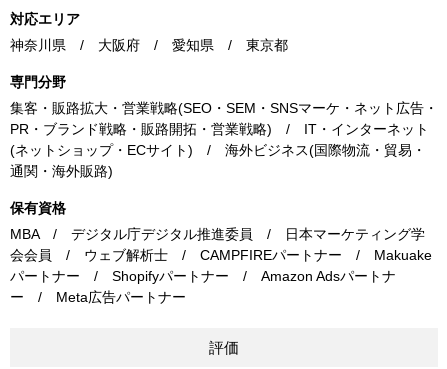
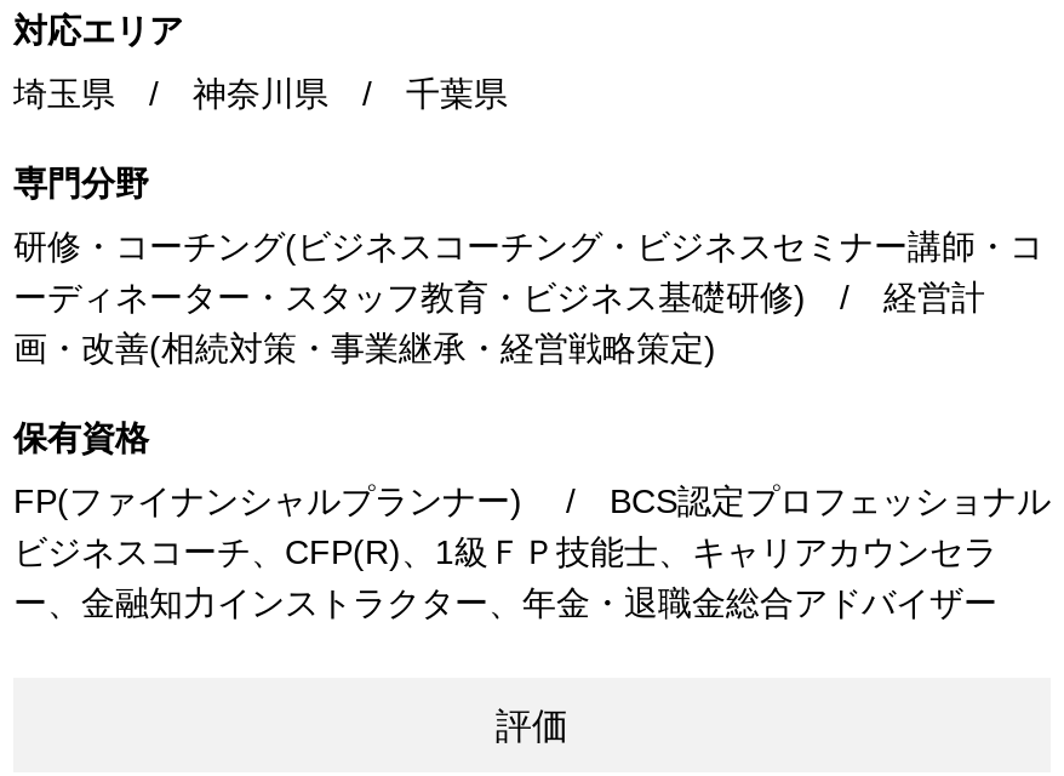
- 神奈川県 / 大阪府 / 愛知県 / 東京都
+ 埼玉県 / 神奈川県 / 千葉県

- 集客・販路拡大・営業戦略(SEO・SEM・SNSマーケ・ネット広告・
- PR・ブランド戦略・販路開拓・営業戦略) / IT・インターネット
- (ネットショップ・ECサイト) / 海外ビジネス(国際物流・貿易・
- 通関・海外販路)
+ 研修・コーチング(ビジネスコーチング・ビジネスセミナー講師・コ
+ ーディネーター・スタッフ教育・ビジネス基礎研修) / 経営計
+ 画・改善(相続対策・事業継承・経営戦略策定)

- MBA / デジタル庁デジタル推進委員 / 日本マーケティング学
- 会会員 / ウェブ解析士 / CAMPFIREパートナー / Makuake
- パートナー / Shopifyパートナー / Amazon Adsパートナ
- ー / Meta広告パートナー
+ FP(ファイナンシャルプランナー) / BCS認定プロフェッショナル
+ ビジネスコーチ、CFP(R)、1級ＦＰ技能士、キャリアカウンセラ
+ ー、金融知力インストラクター、年金・退職金総合アドバイザー
